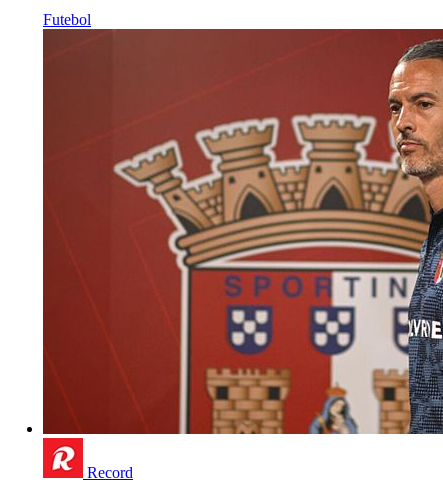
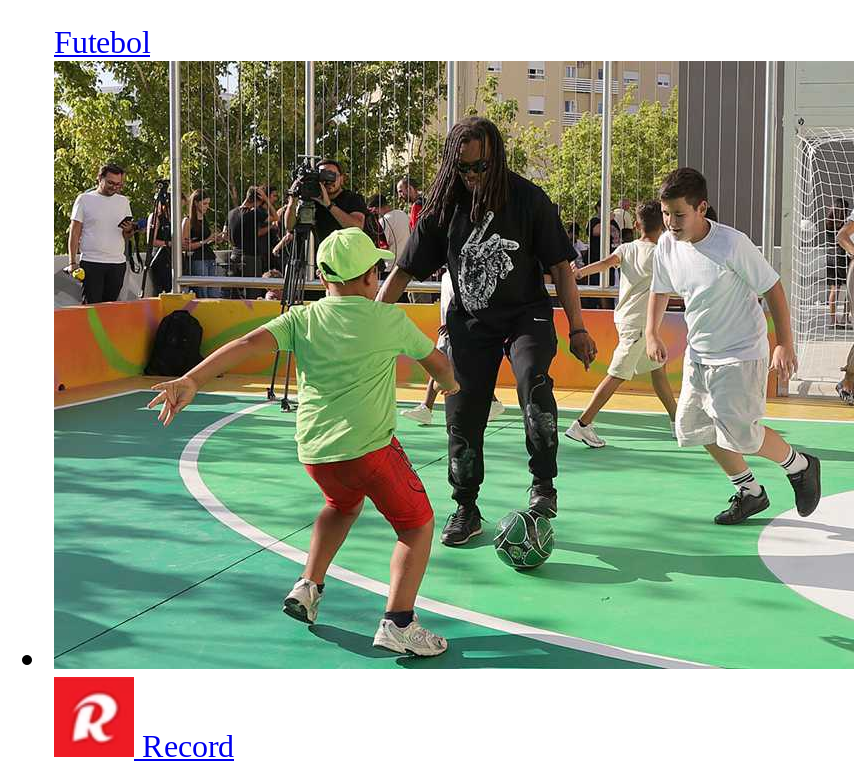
- [image]
+ [image]
